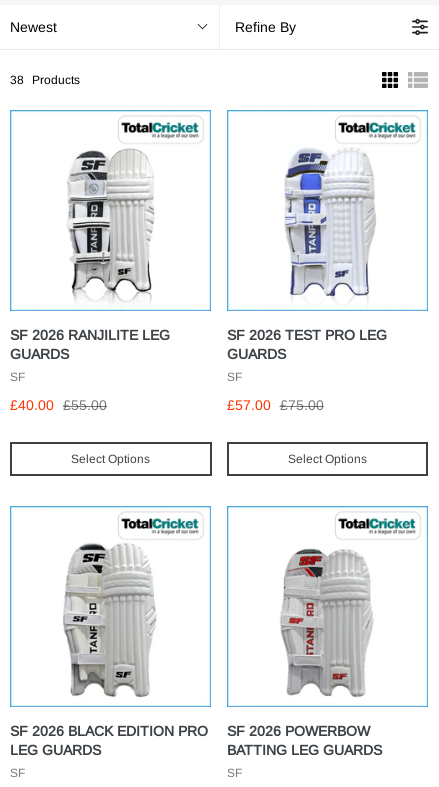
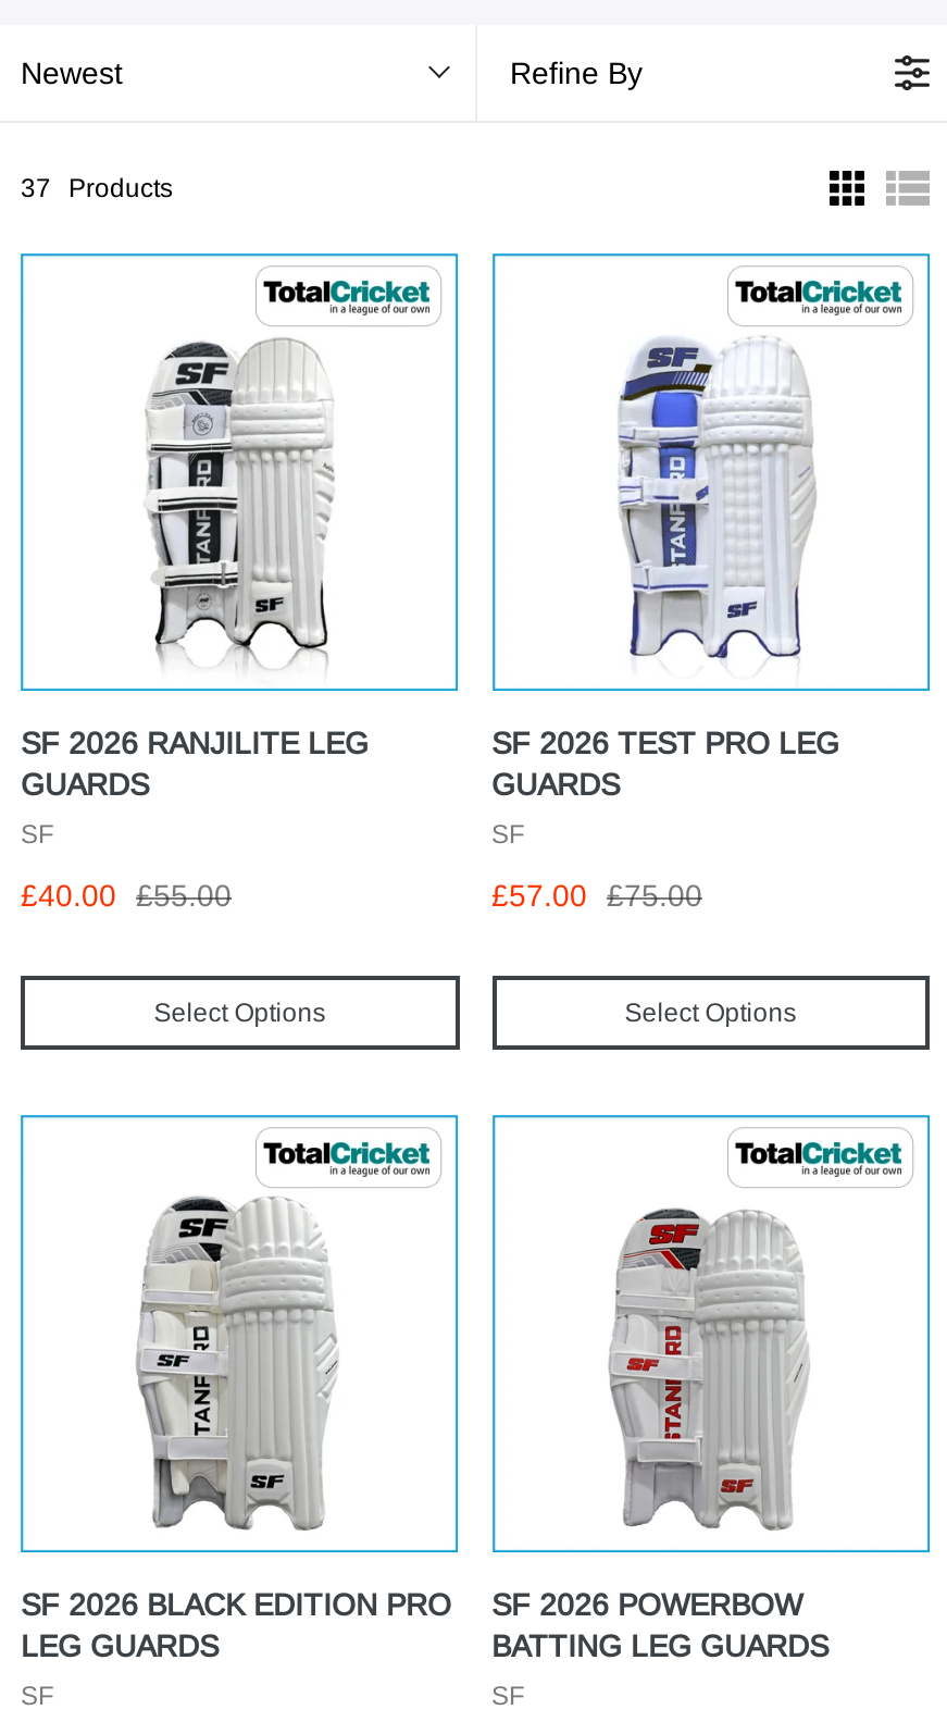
- 38 Products
+ 37 Products
